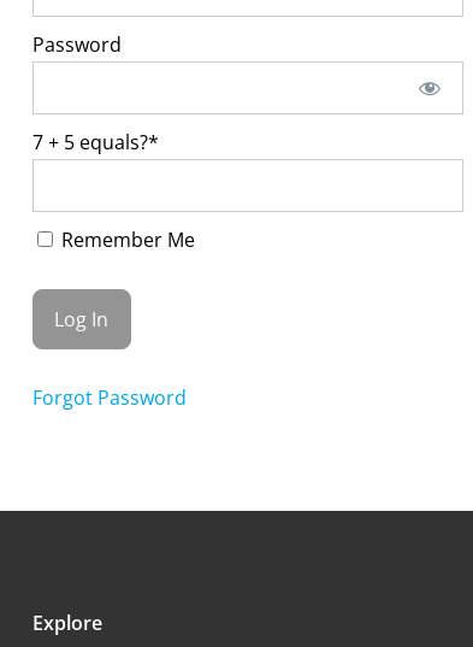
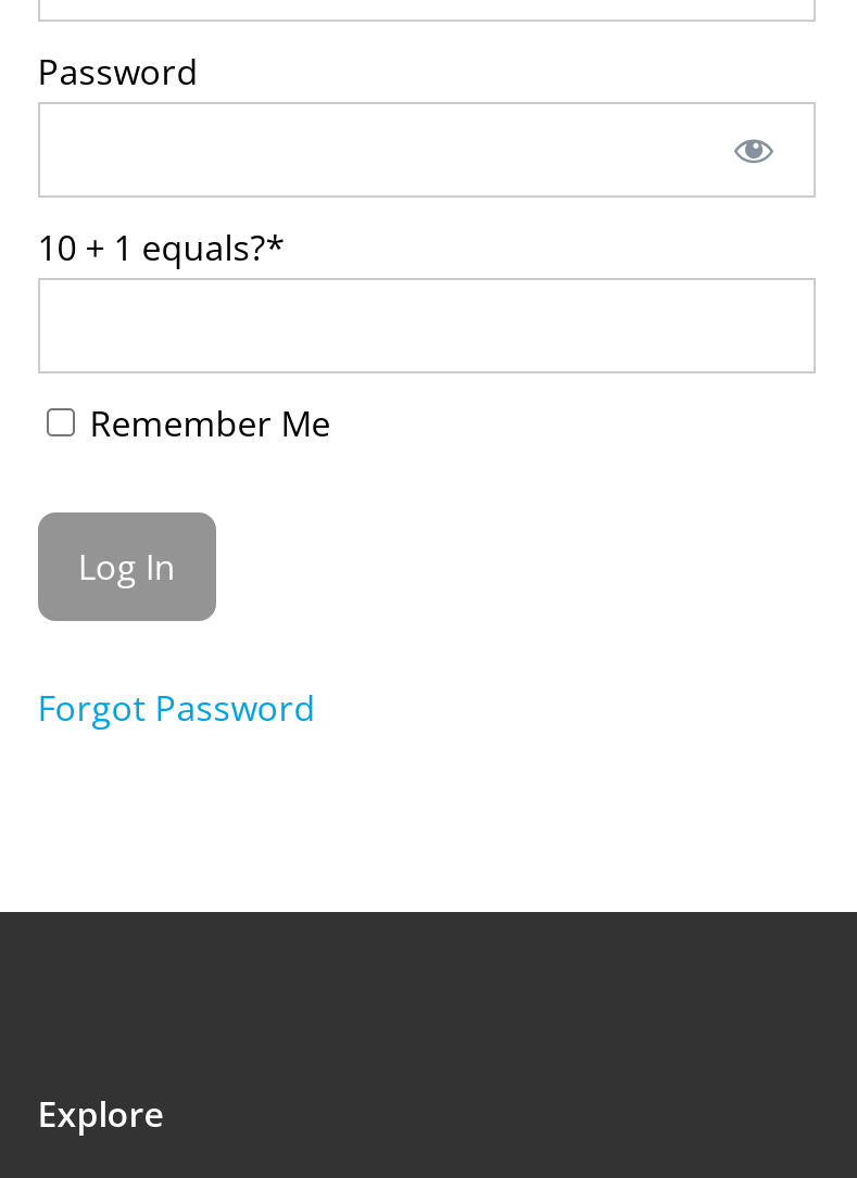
- 7 + 5 equals?*
+ 10 + 1 equals?*
